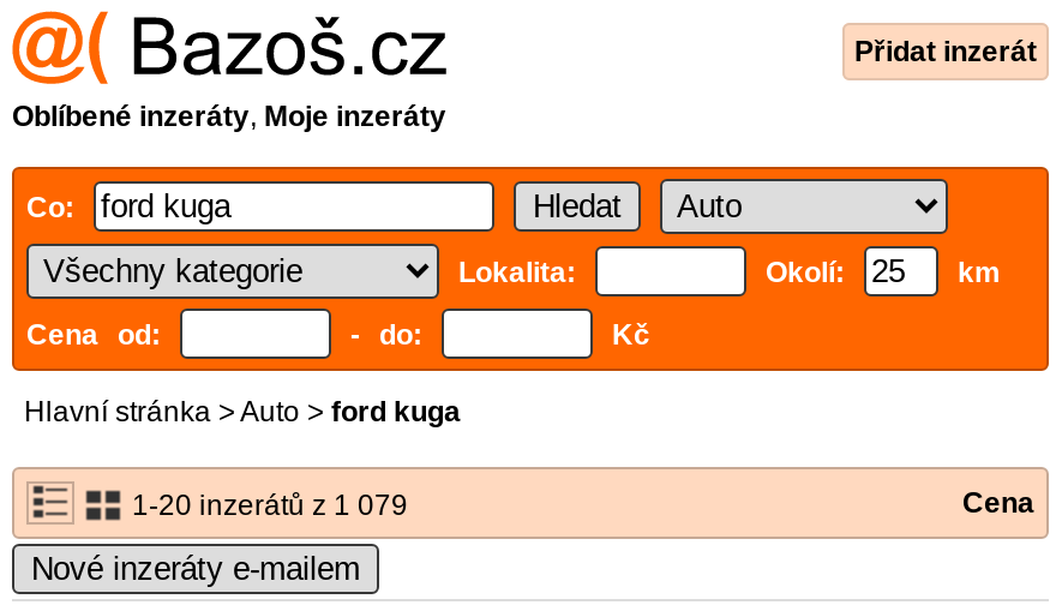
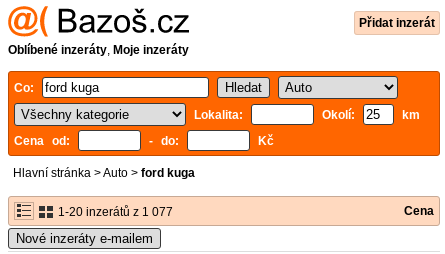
- 1-20 inzerátů z 1 079
+ 1-20 inzerátů z 1 077
